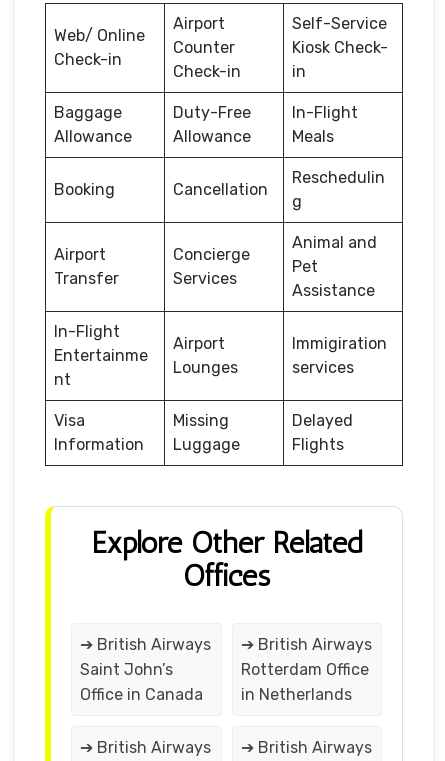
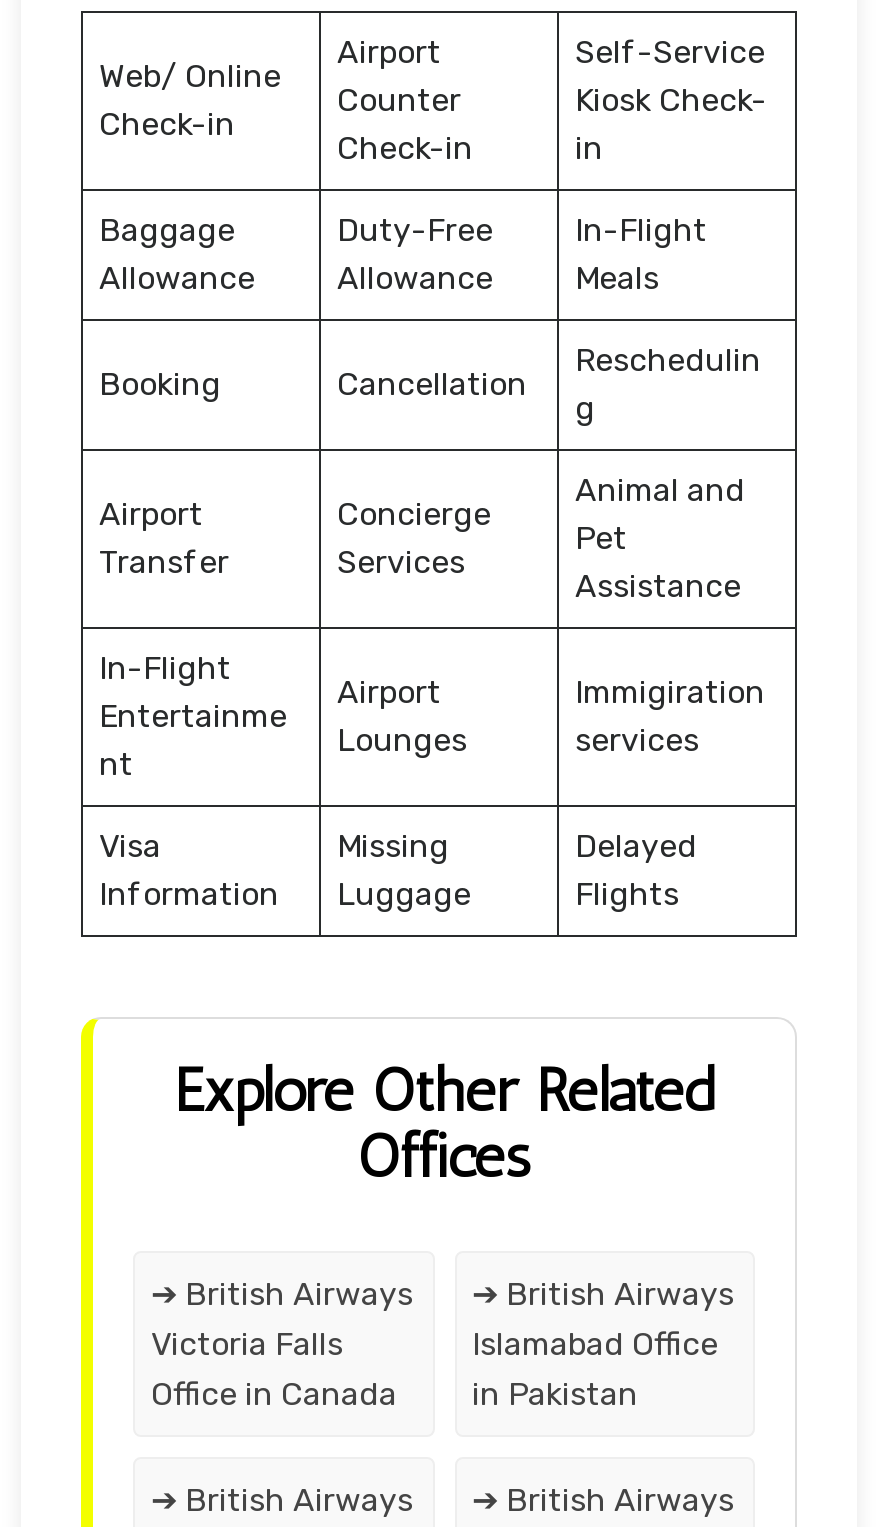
- Saint John’s
+ Victoria Falls

- Rotterdam Office
+ Islamabad Office

- in Netherlands
+ in Pakistan
